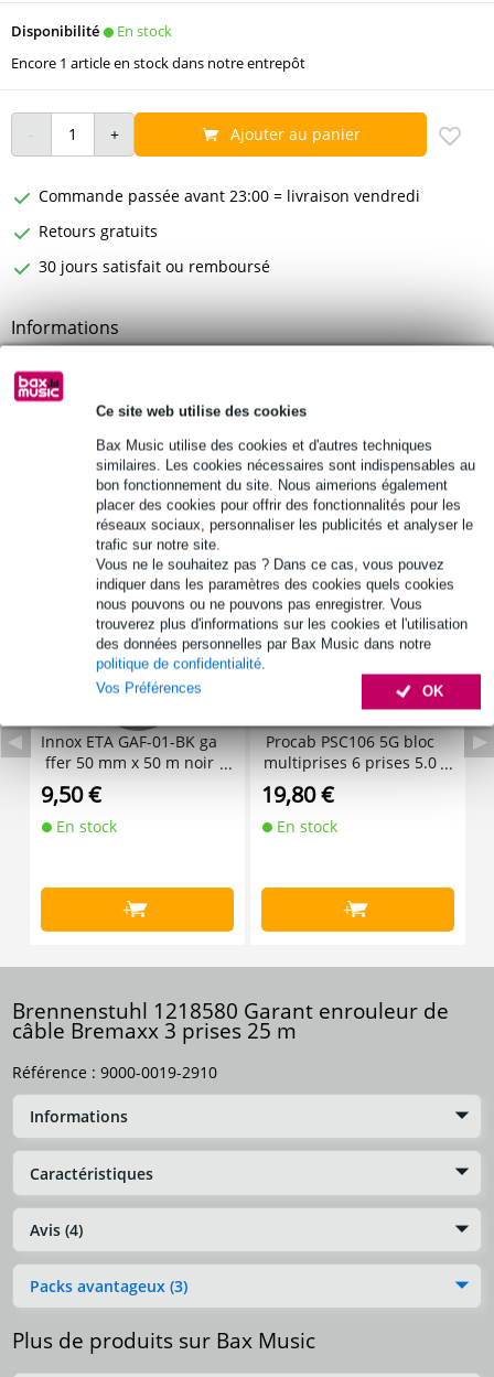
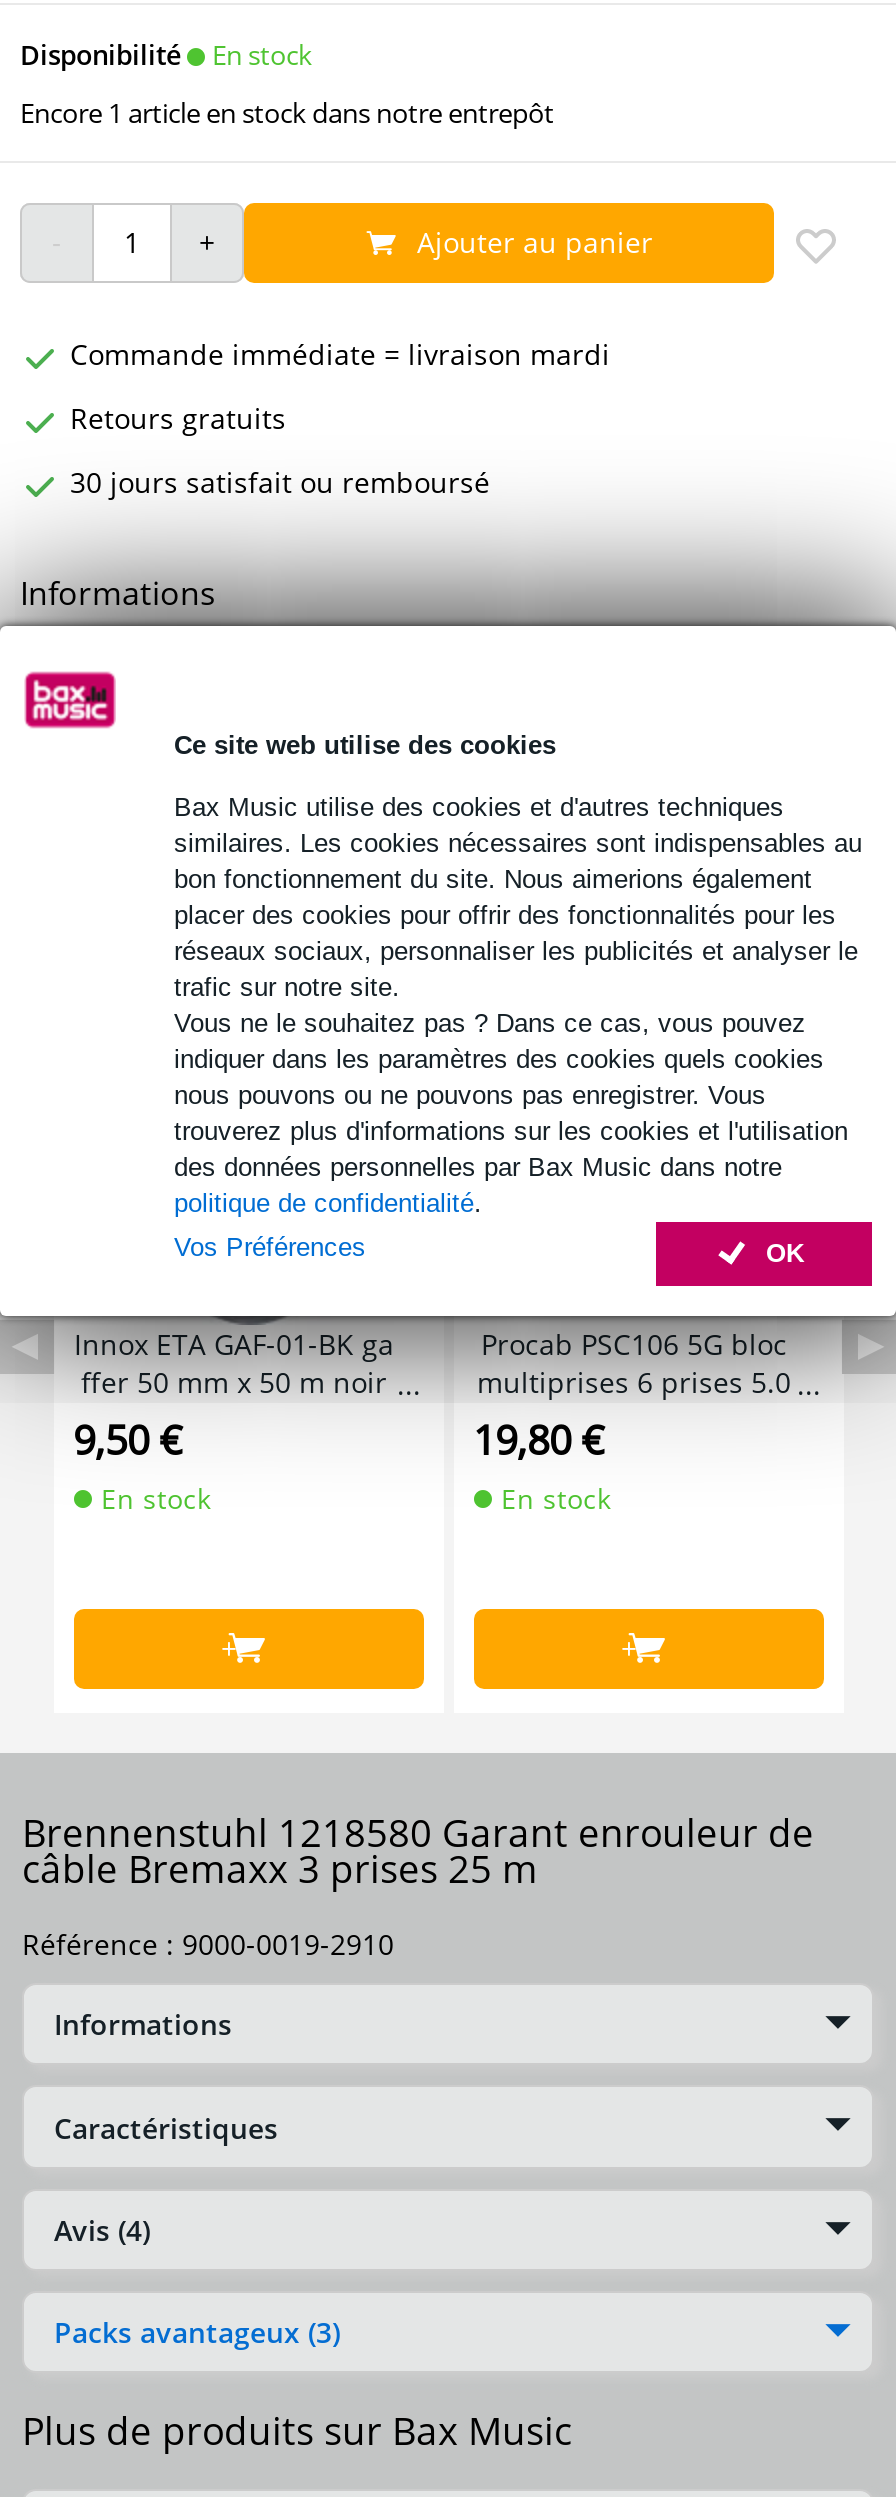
- Commande passée avant 23:00 = livraison vendredi
+ Commande immédiate = livraison mardi
